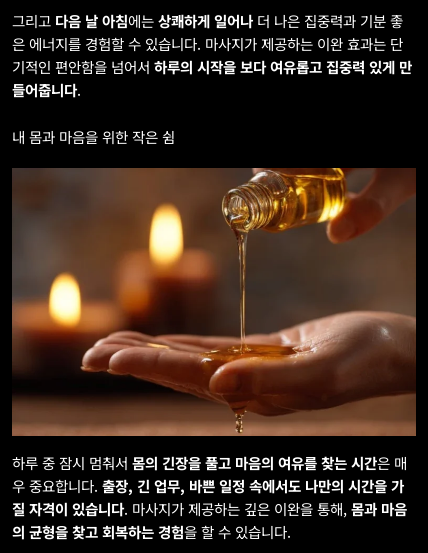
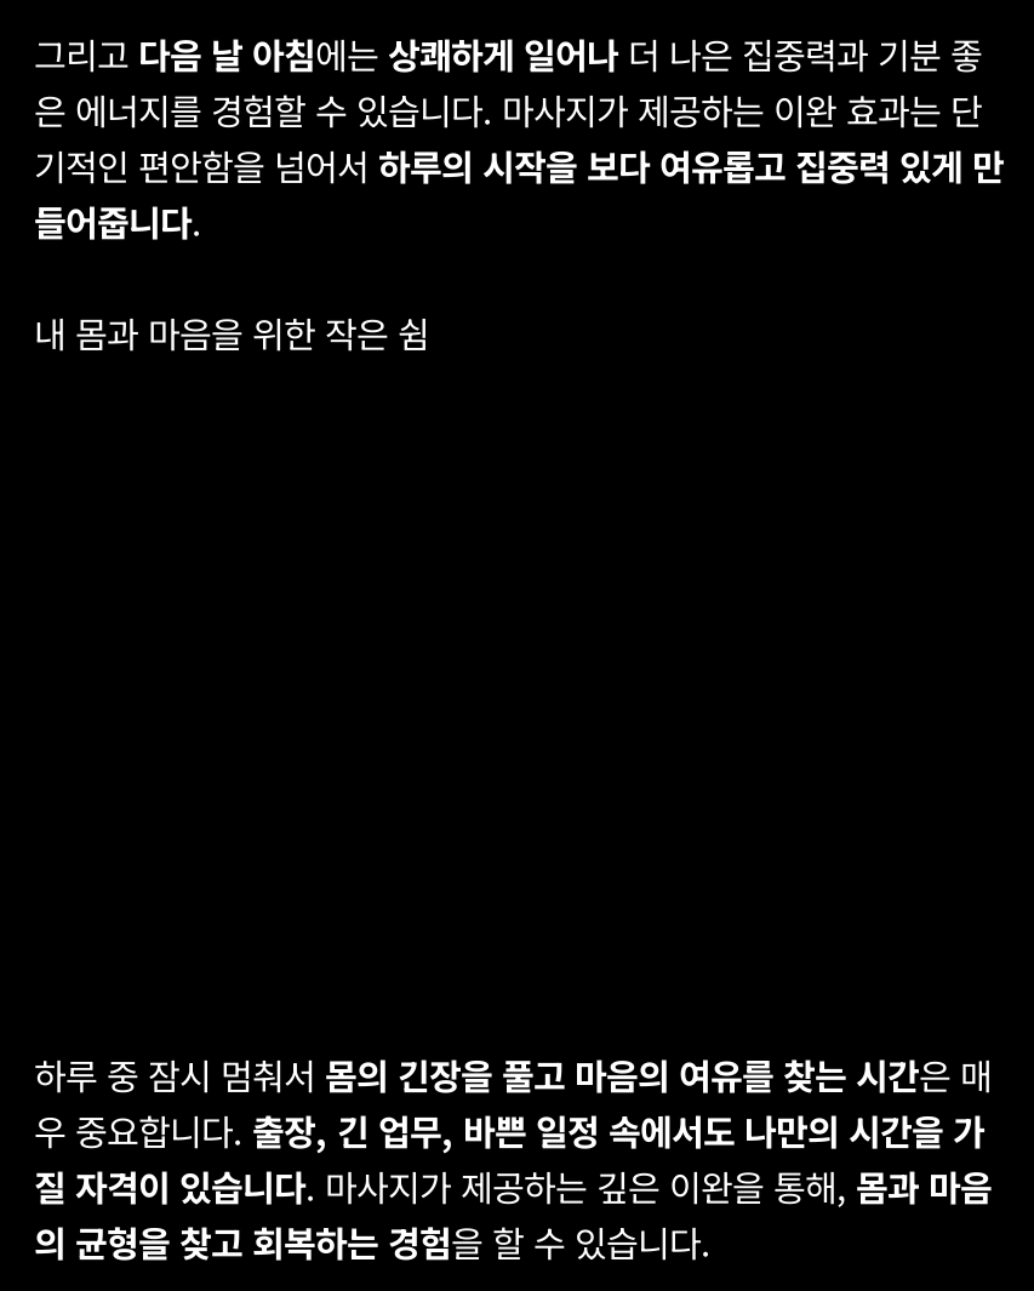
- [image]
